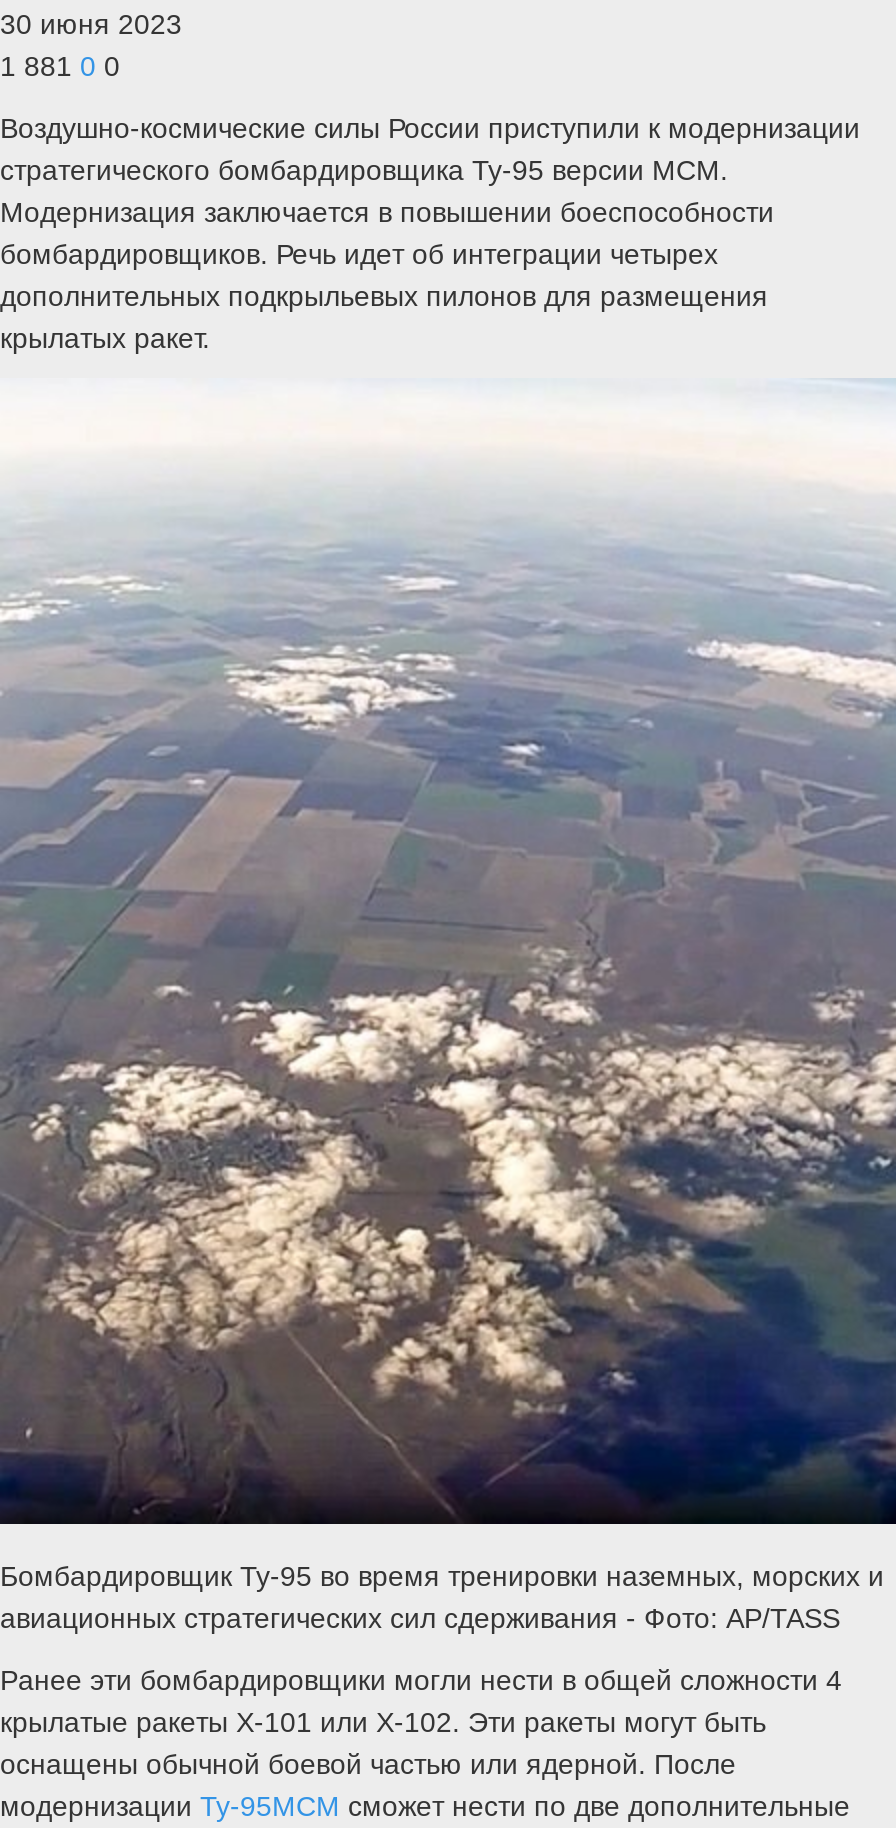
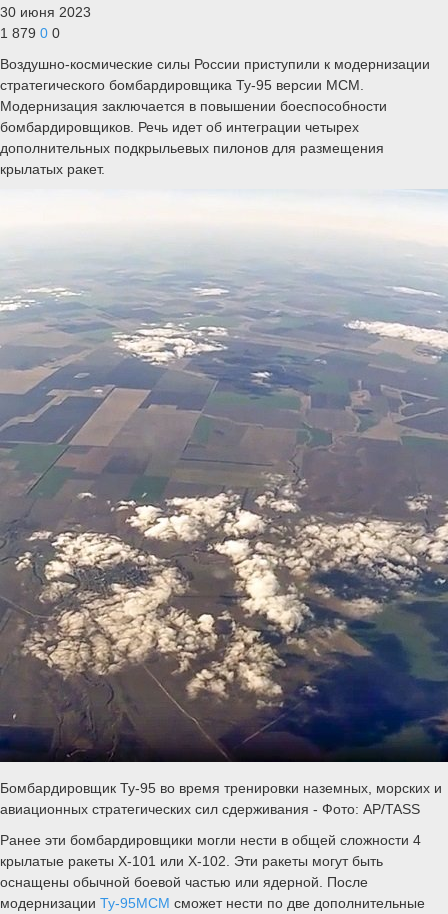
- 1 881 0 0
+ 1 879 0 0
